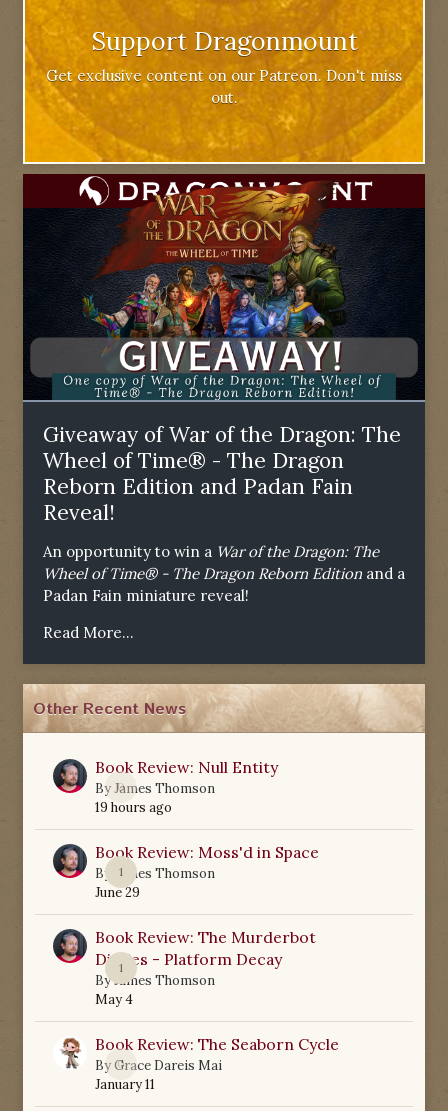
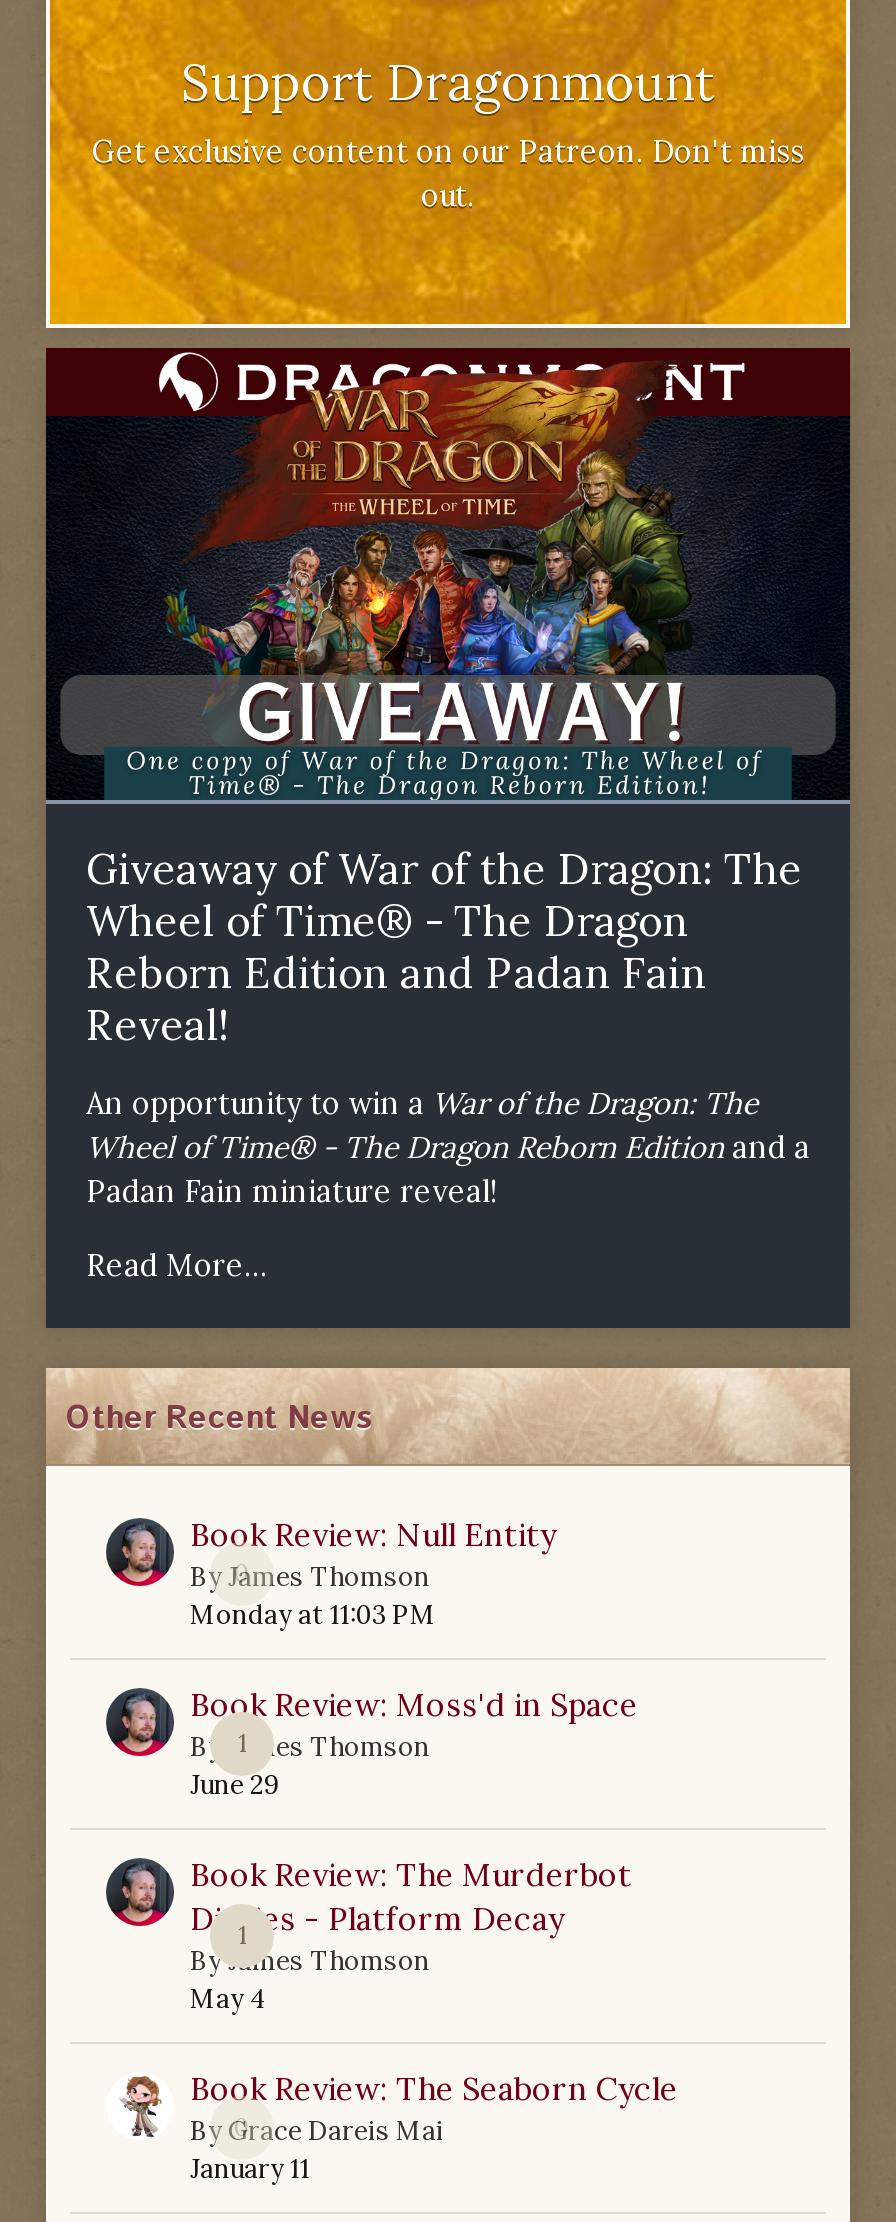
- 19 hours ago
+ Monday at 11:03 PM
